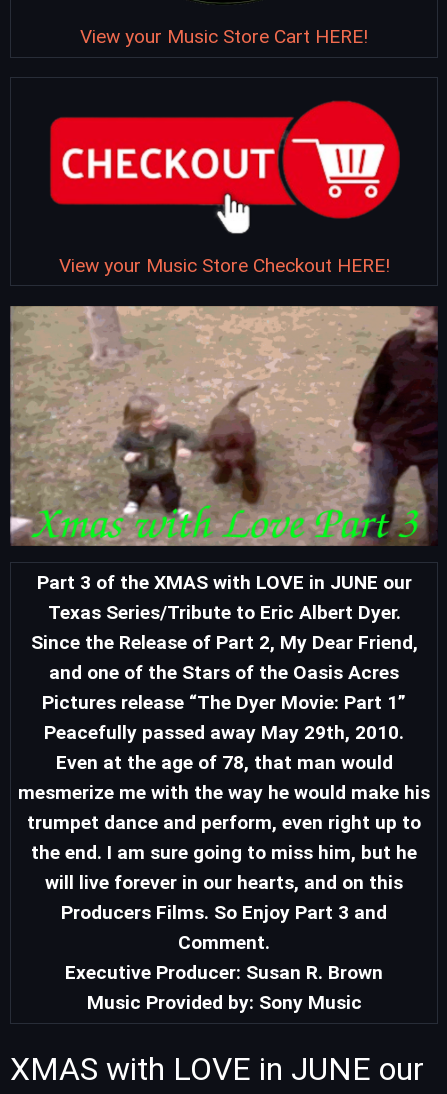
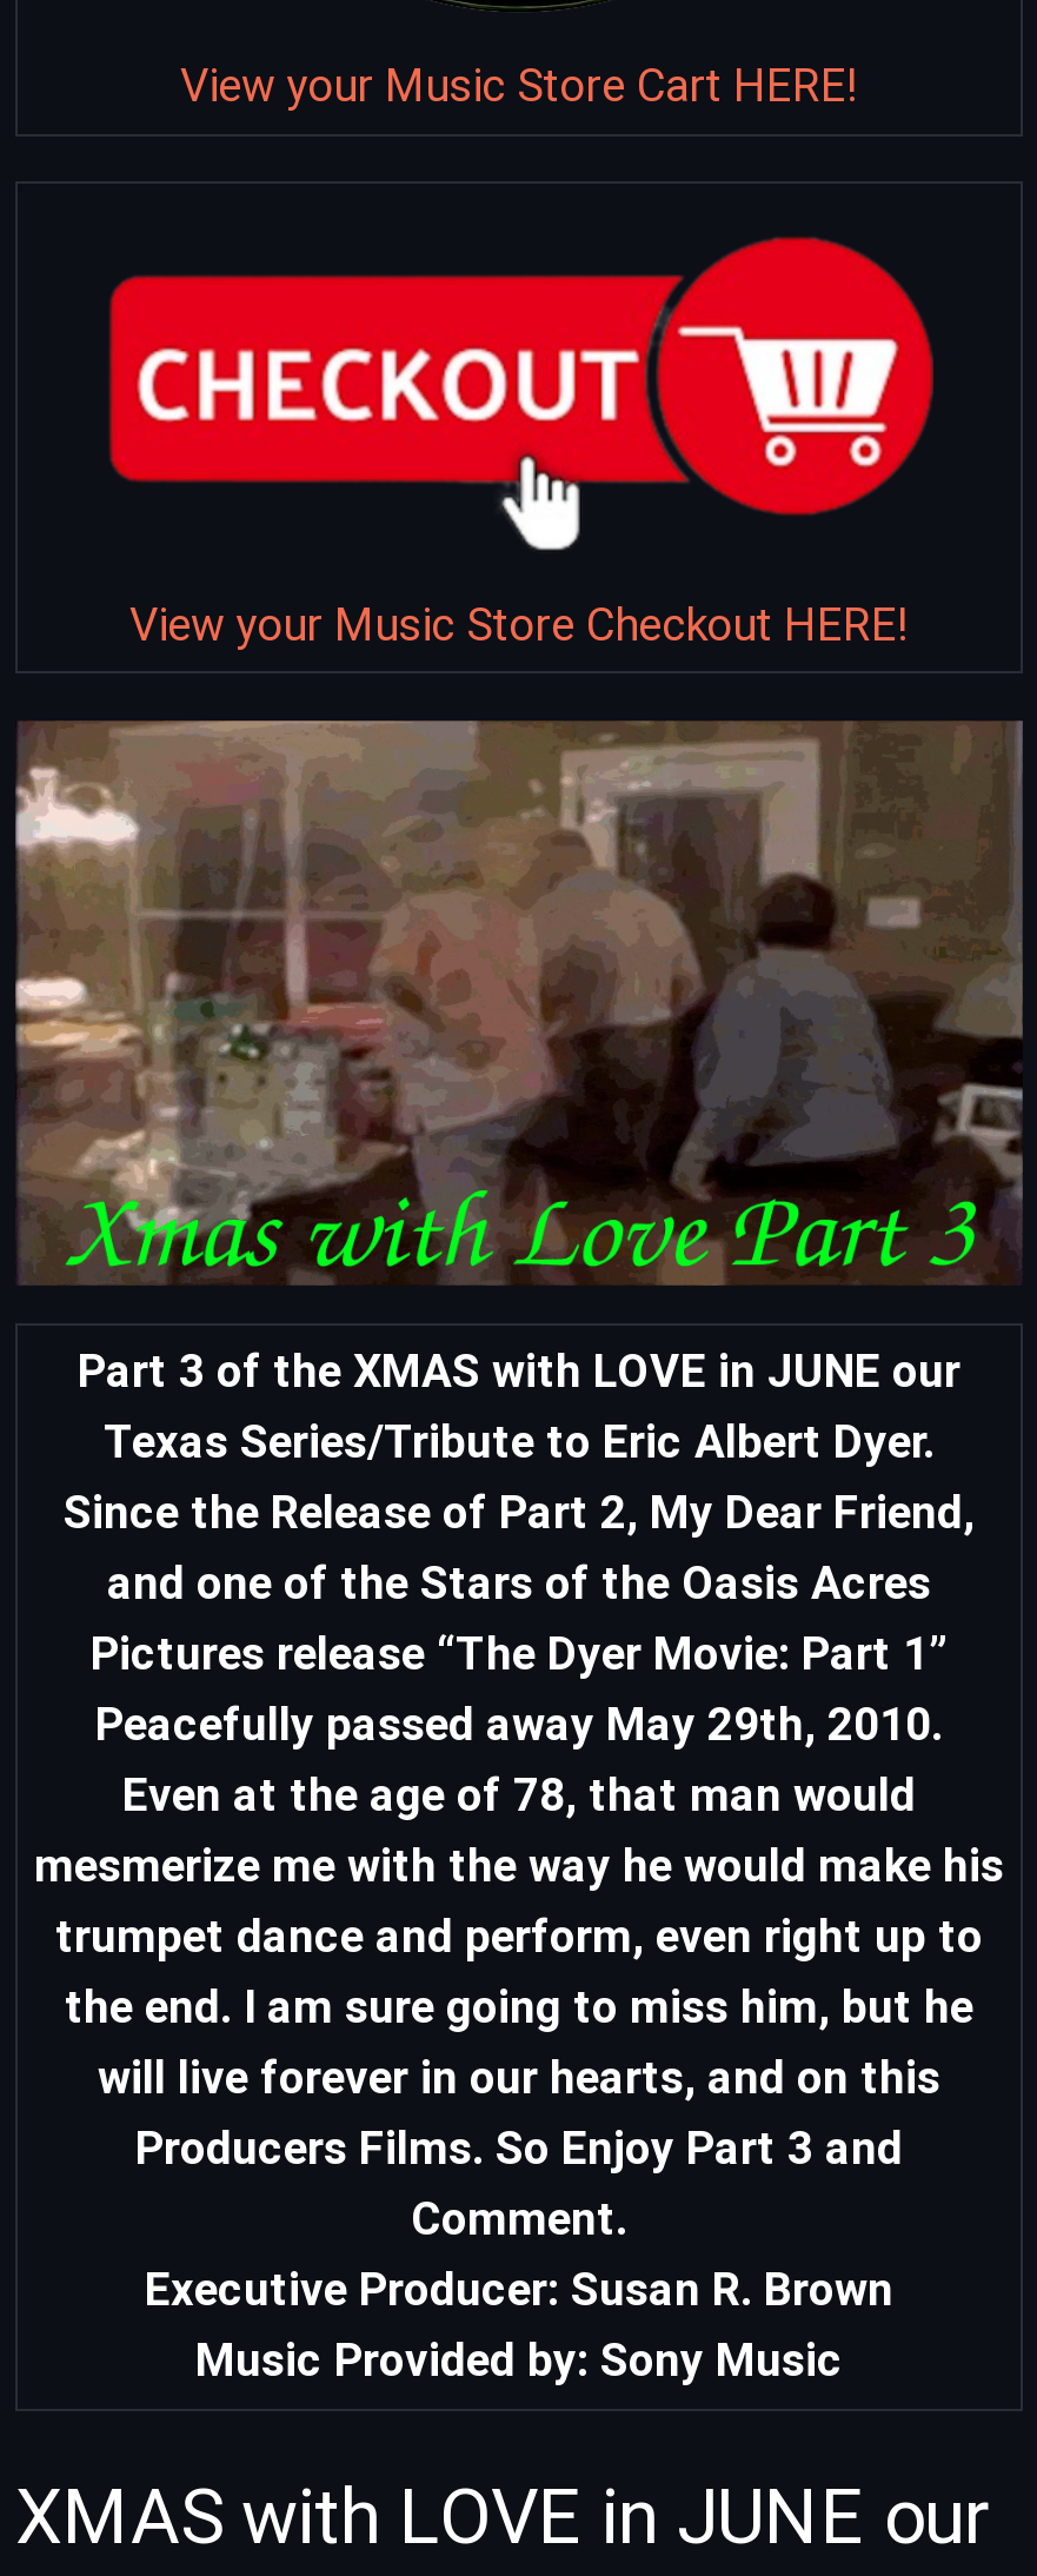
- [image]
+ [image]
